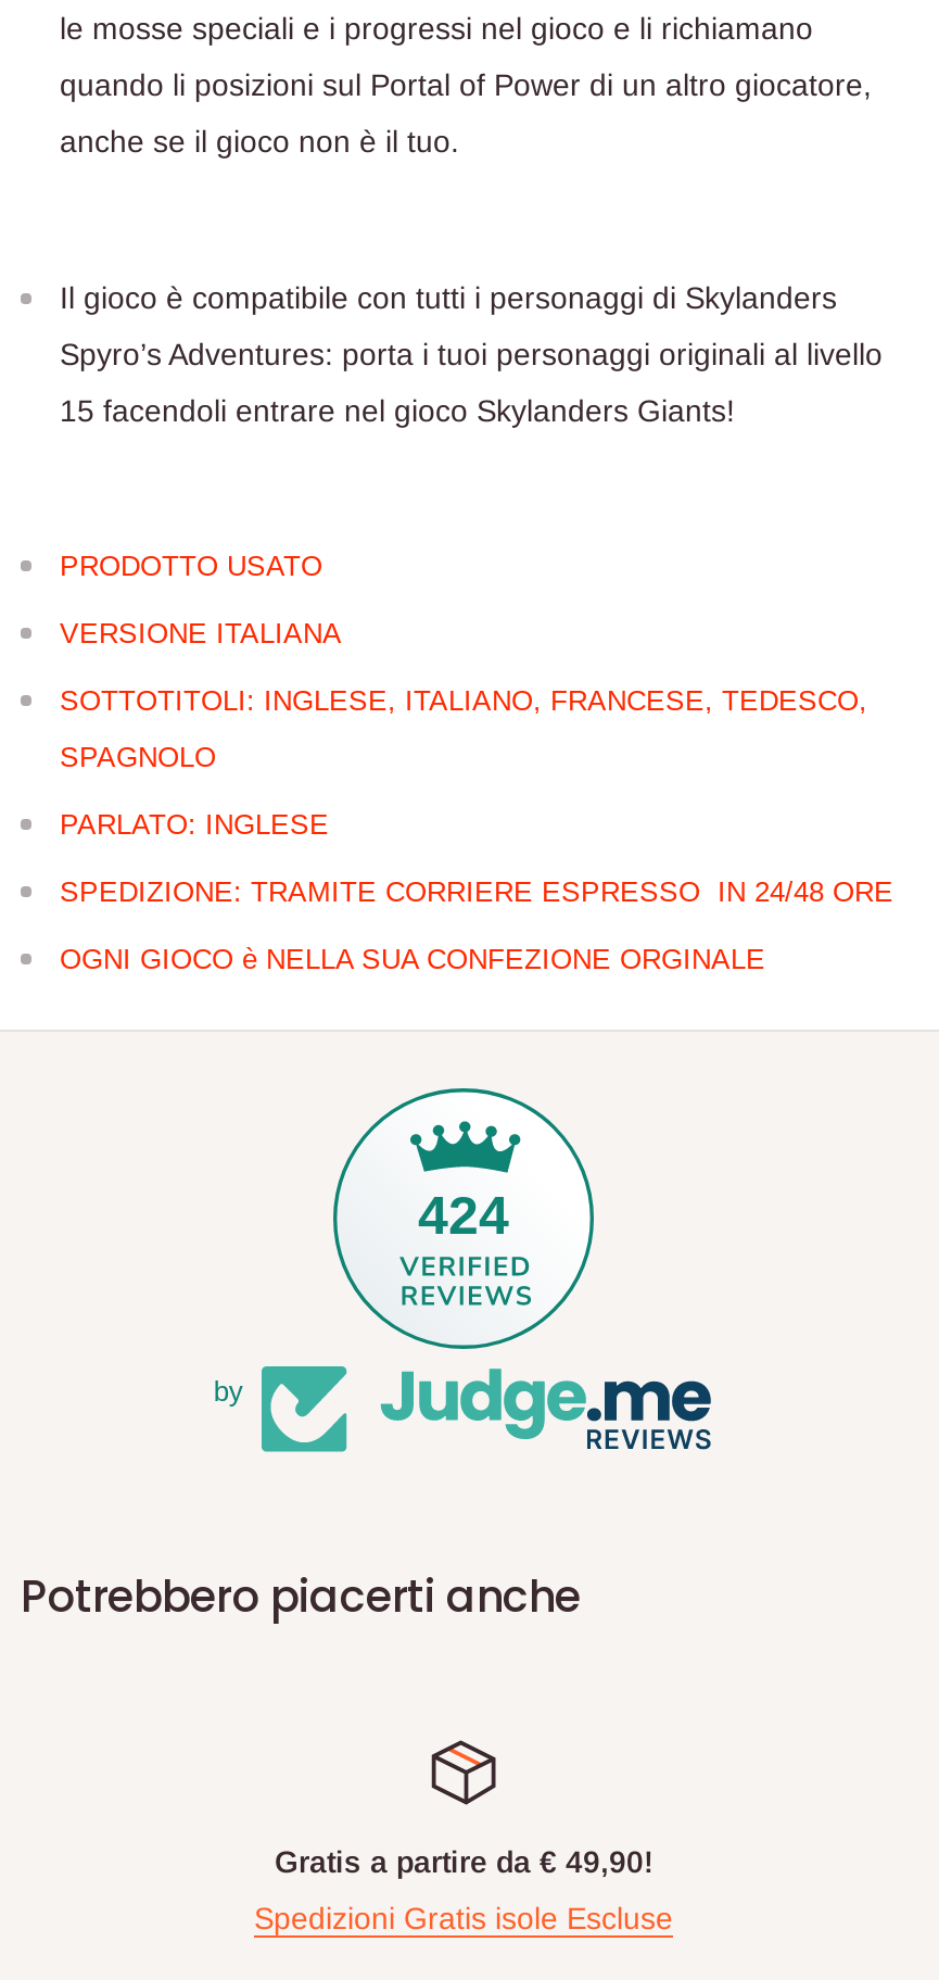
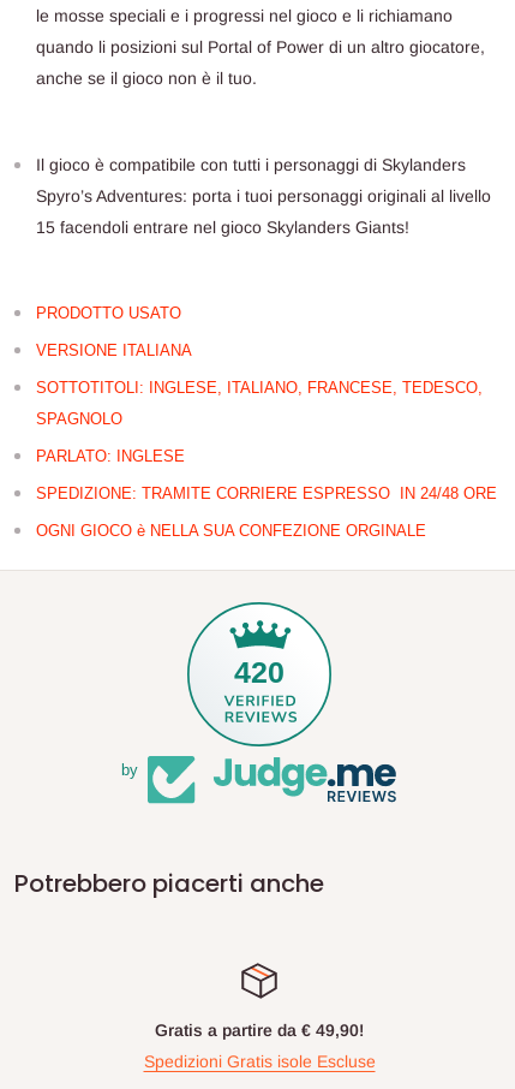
- 424
+ 420
